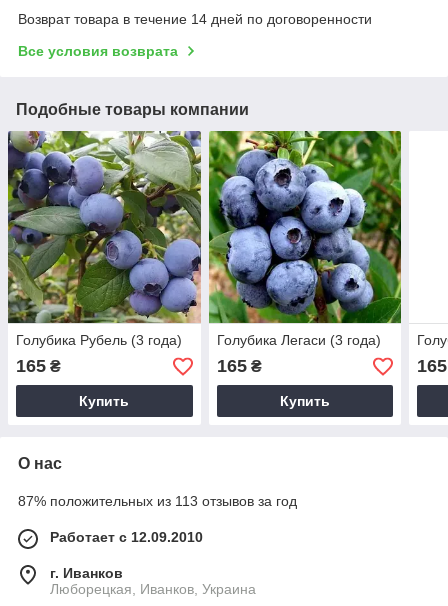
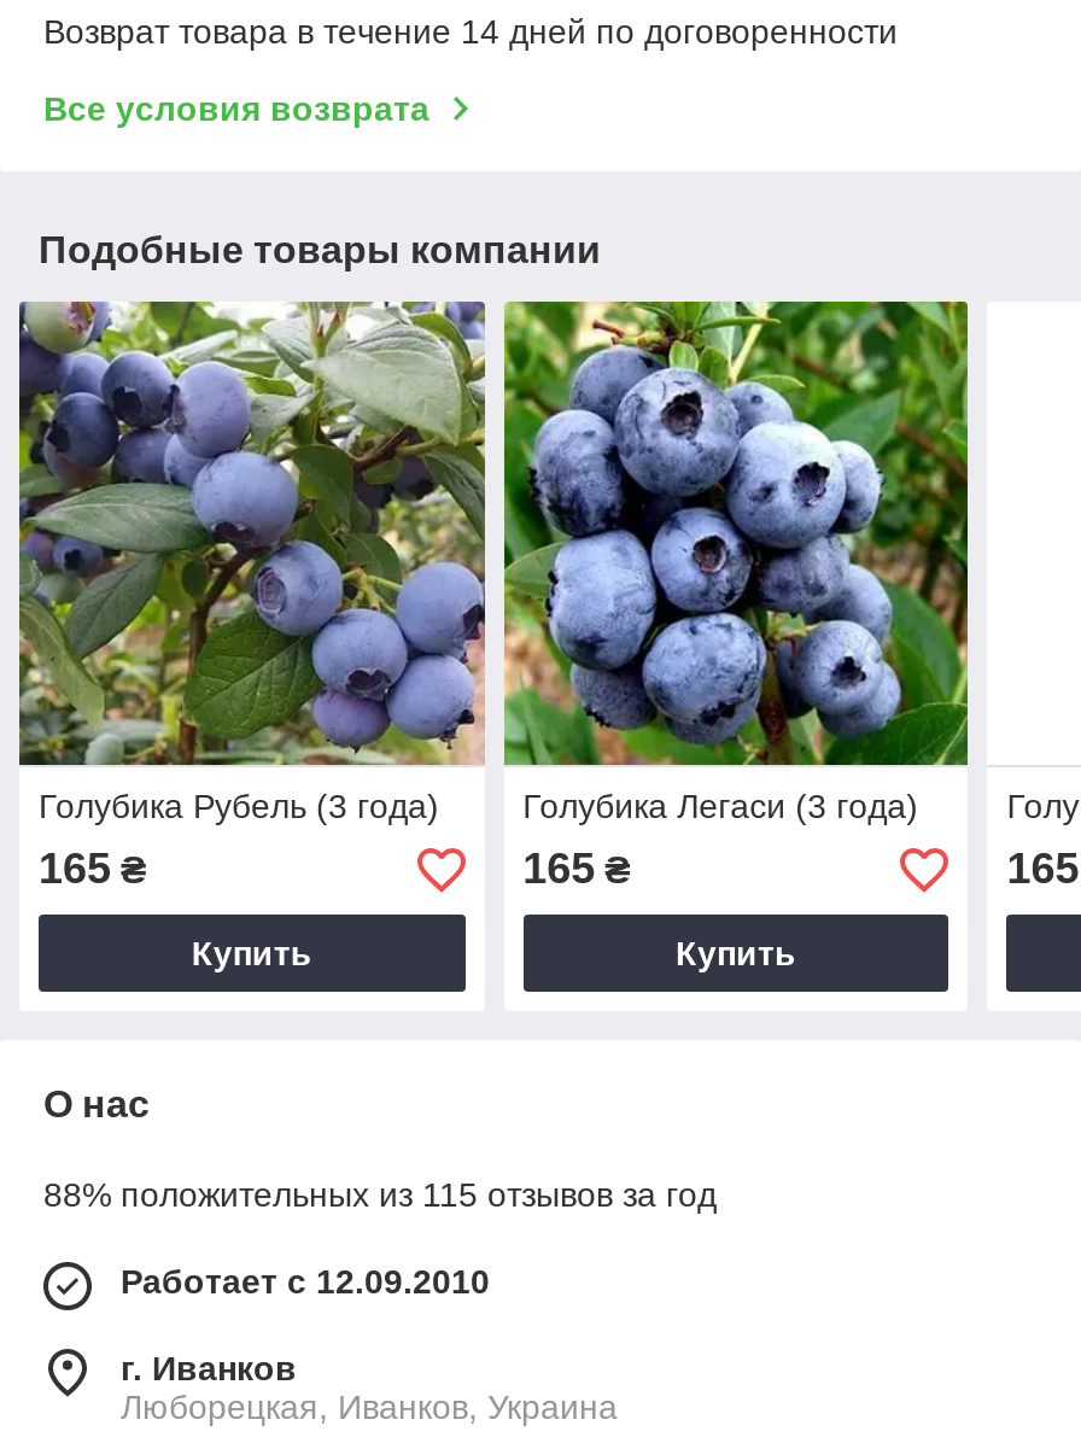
- 87% положительных из 113 отзывов за год
+ 88% положительных из 115 отзывов за год
